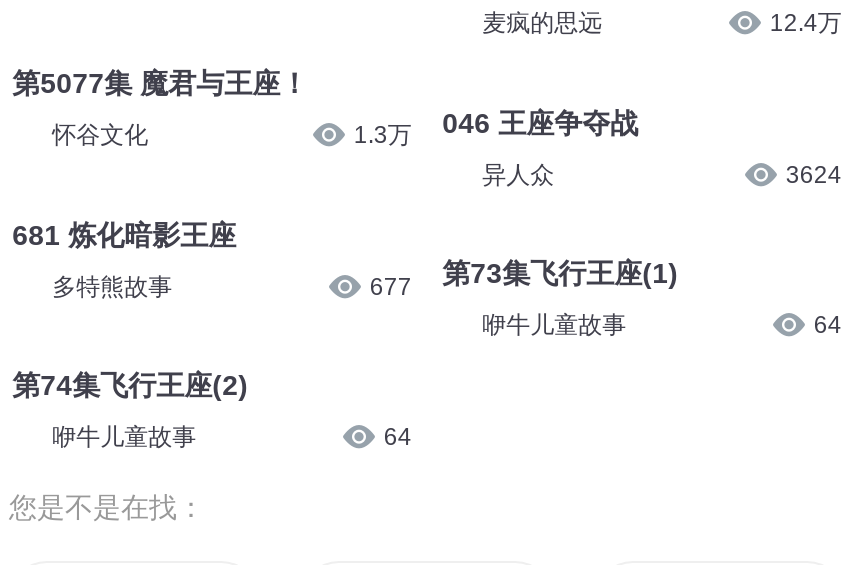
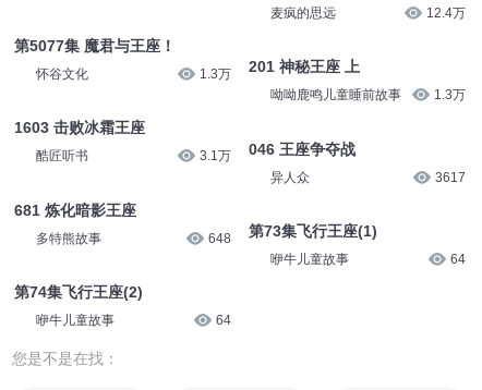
+ 201 神秘王座 上
+ 呦呦鹿鸣儿童睡前故事
+ 1.3万

+ 1603 击败冰霜王座
+ 酷匠听书
+ 3.1万

- 3624
+ 3617

- 677 第73集飞行王座(1)
+ 648 第73集飞行王座(1)
